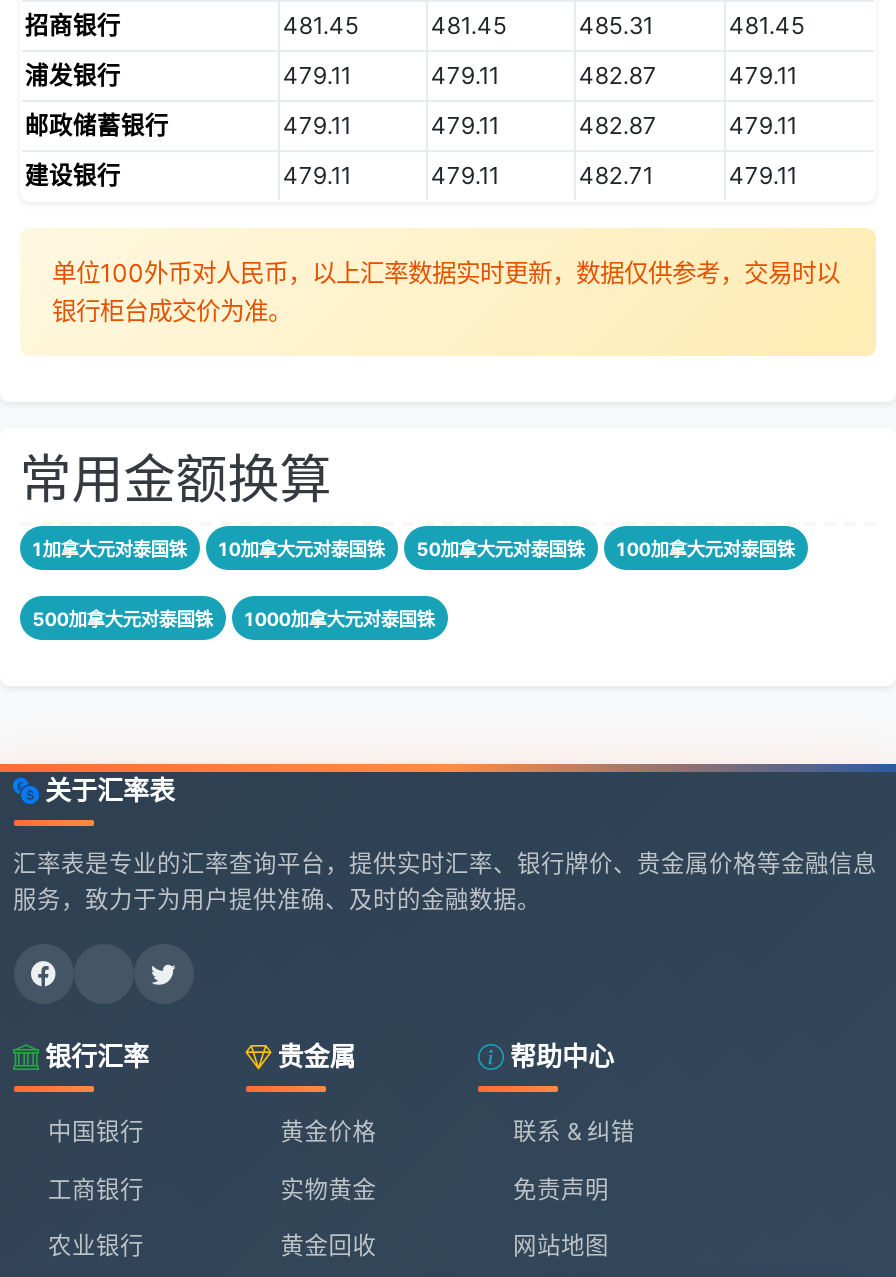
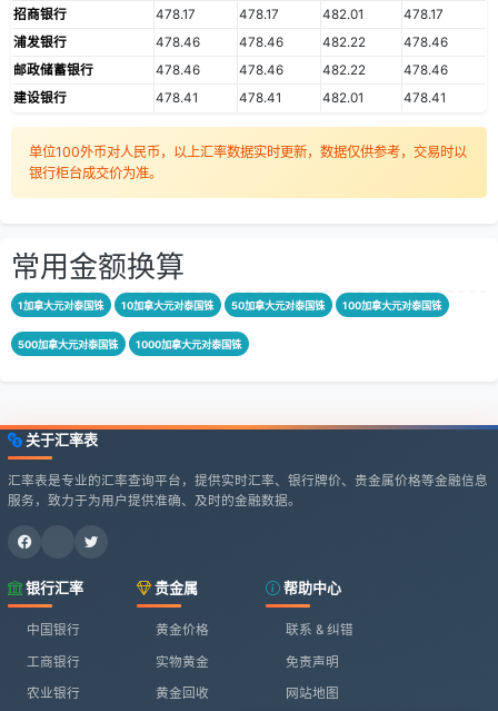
- 481.45
+ 478.17

- 481.45
+ 478.17

- 485.31
+ 482.01

- 481.45
+ 478.17

- 479.11
+ 478.46

- 479.11
+ 478.46

- 482.87
+ 482.22

- 479.11
+ 478.46

- 479.11
+ 478.46

- 479.11
+ 478.46

- 482.87
+ 482.22

- 479.11
+ 478.46

- 479.11
+ 478.41

- 479.11
+ 478.41

- 482.71
+ 482.01

- 479.11
+ 478.41
